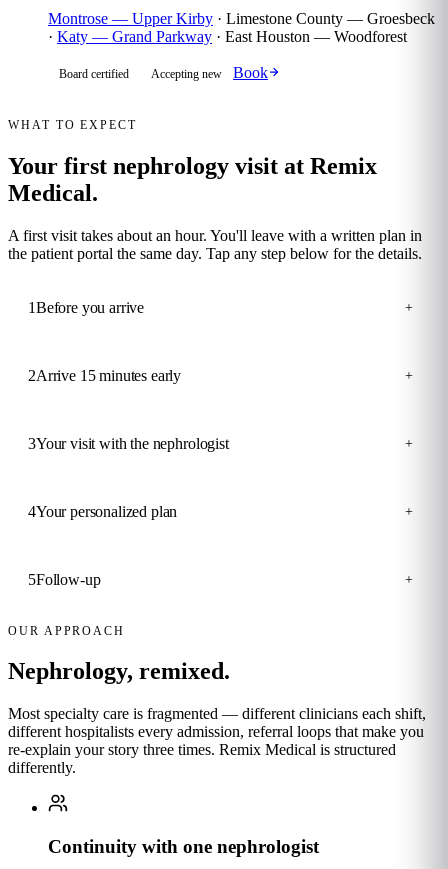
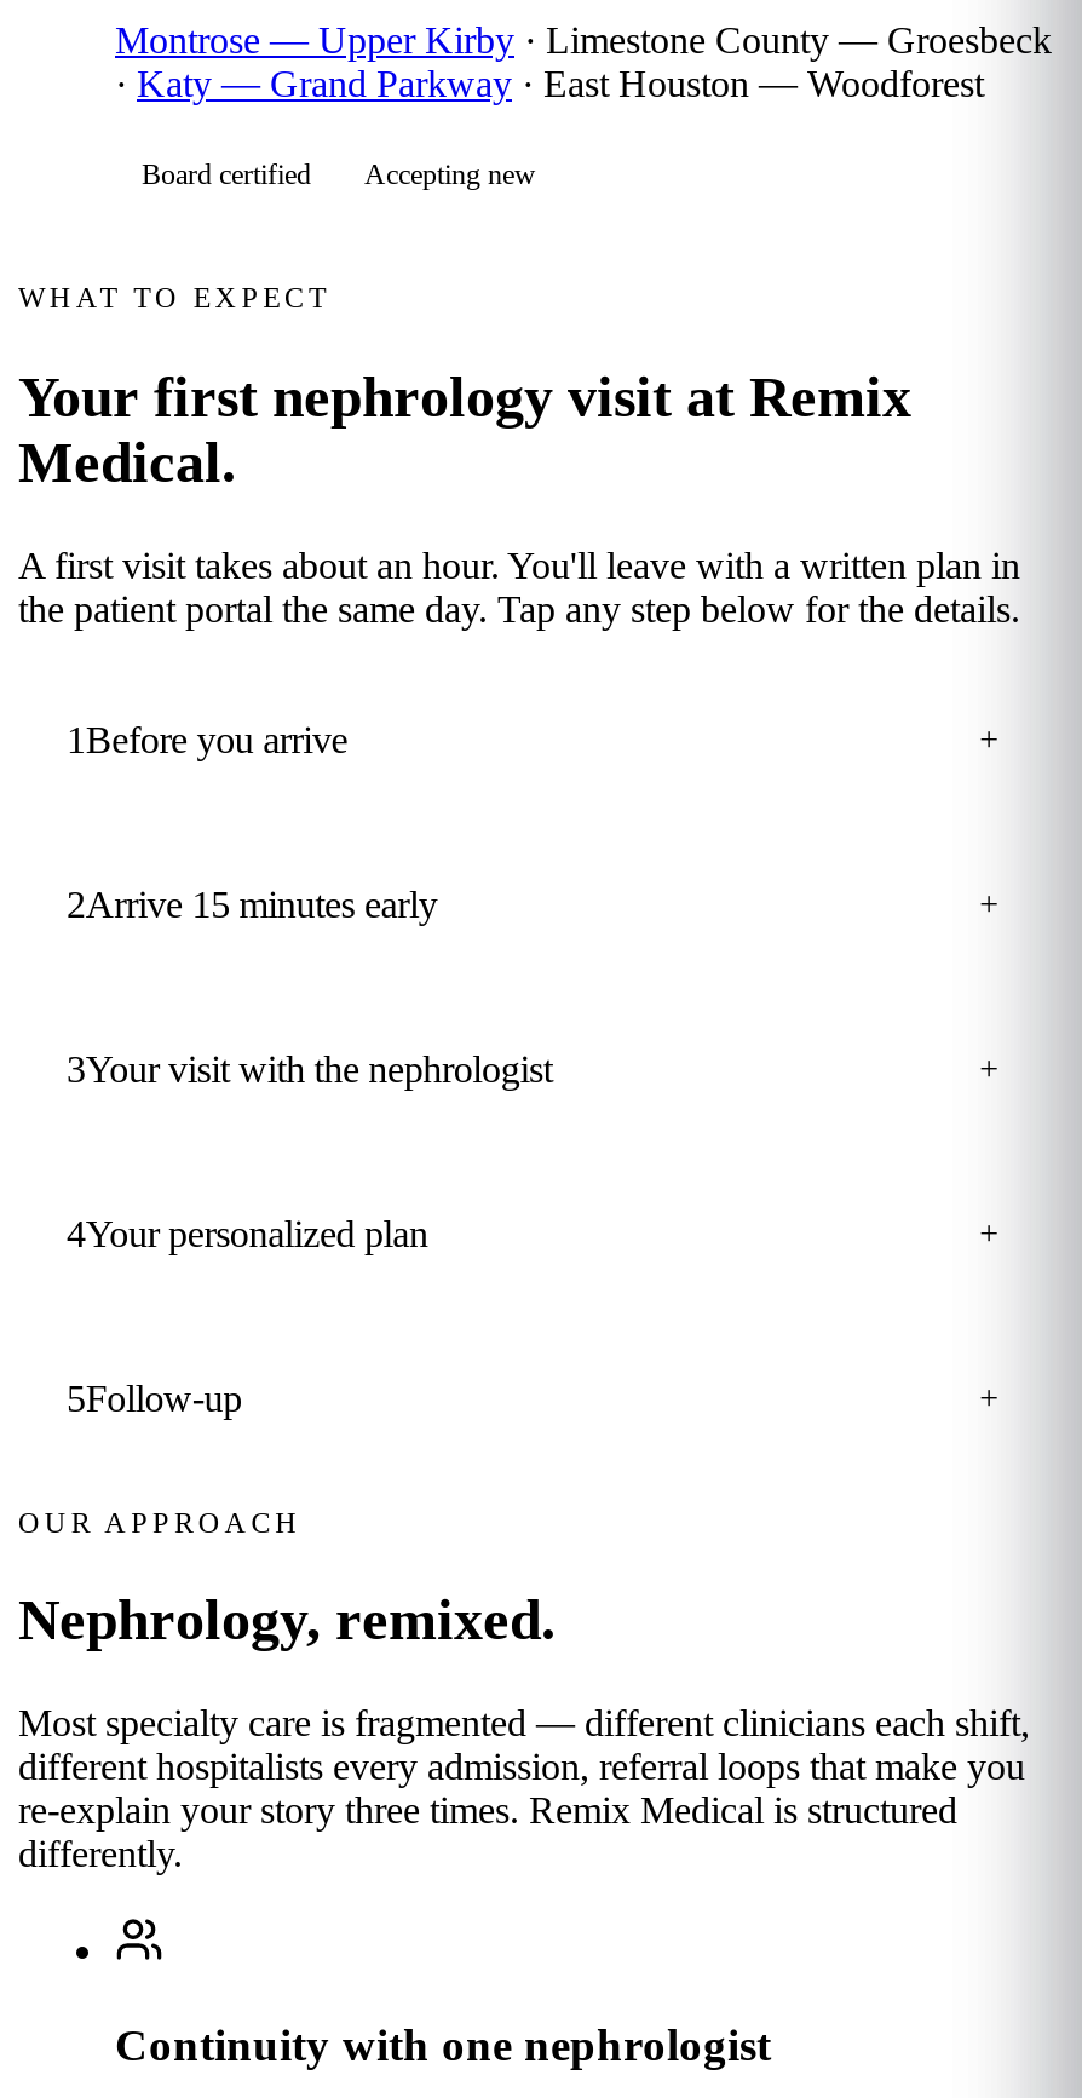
- Book
